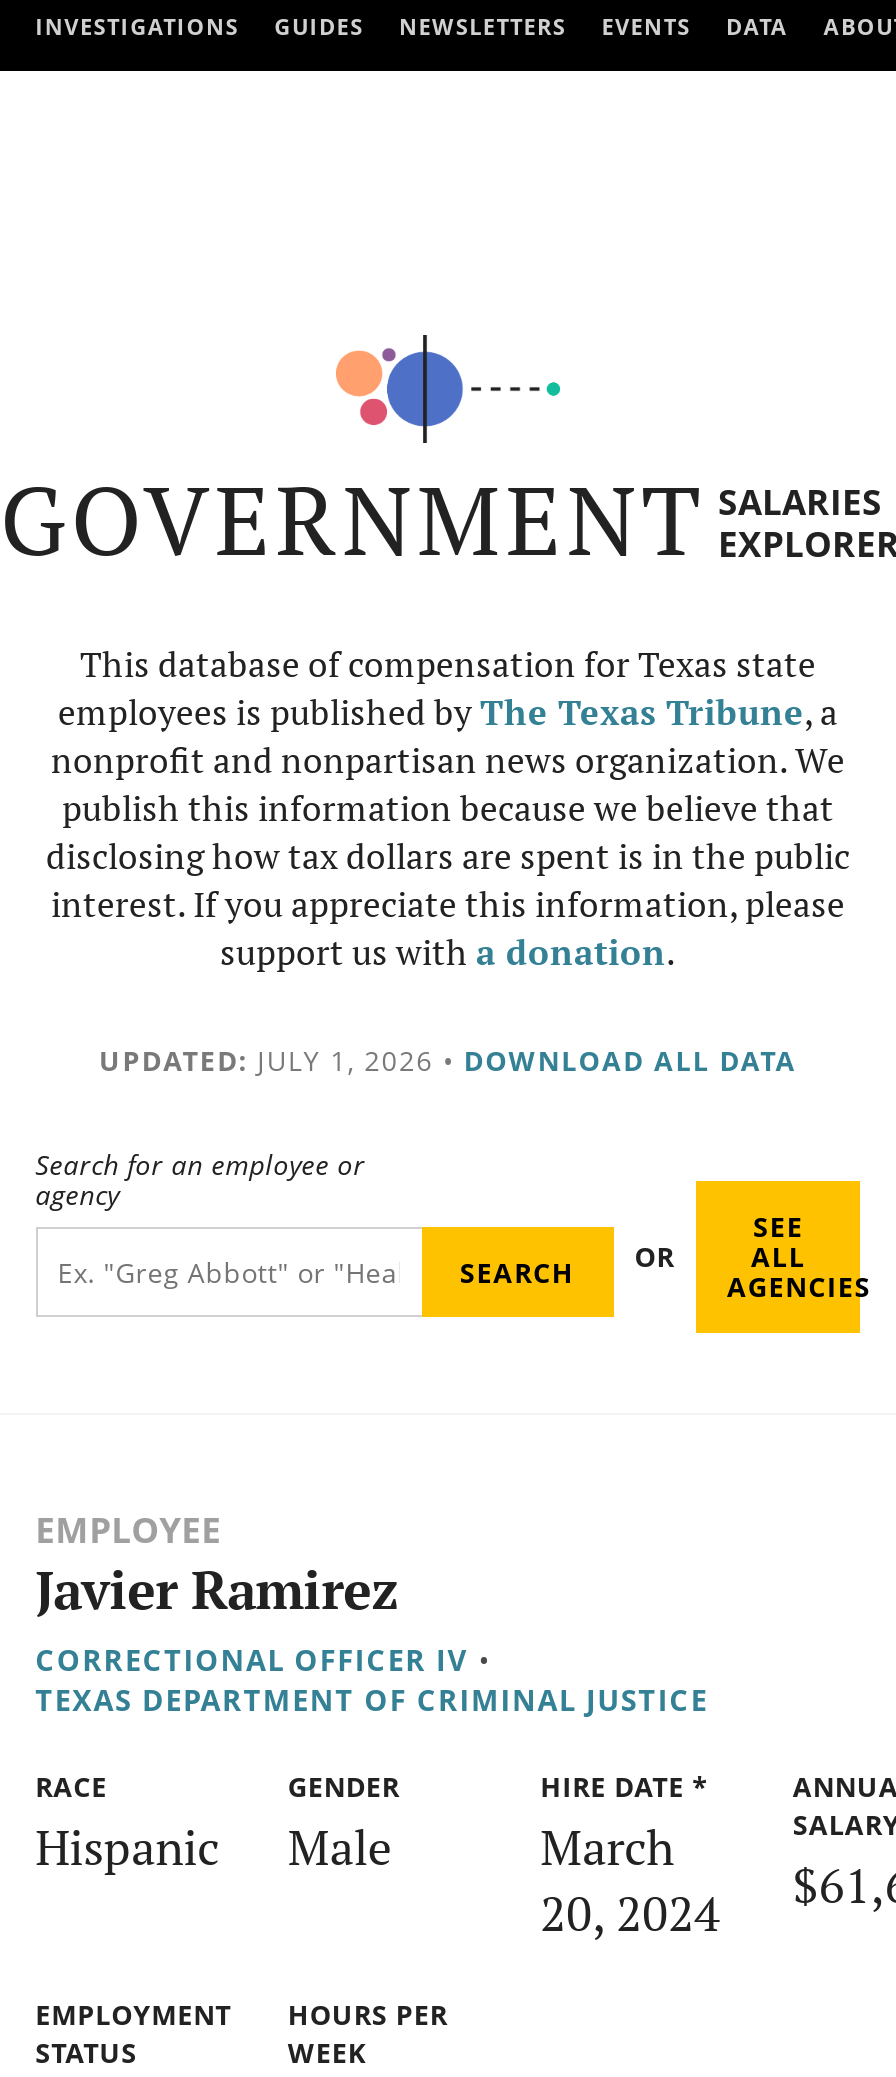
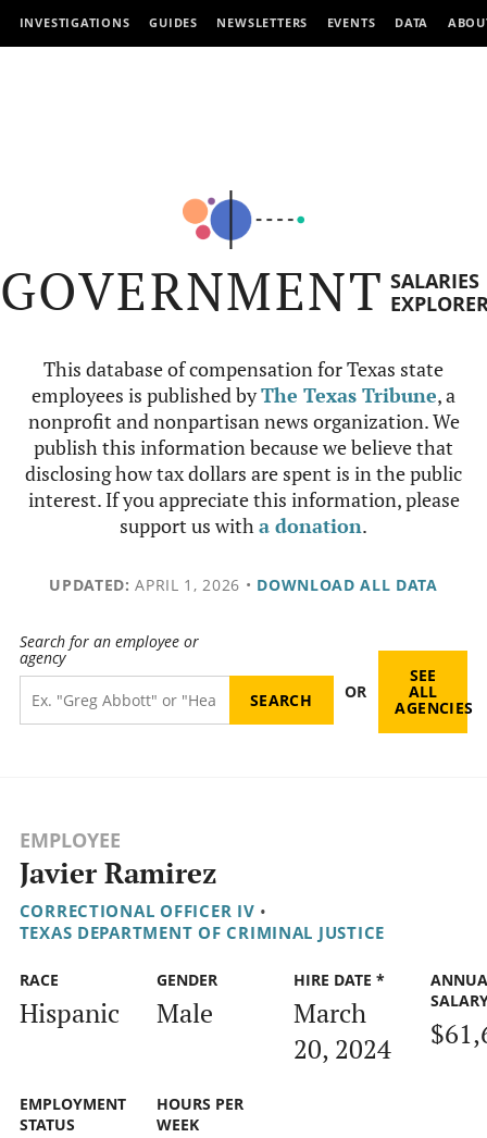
- UPDATED: JULY 1, 2026 • DOWNLOAD ALL DATA
+ UPDATED: APRIL 1, 2026 • DOWNLOAD ALL DATA
